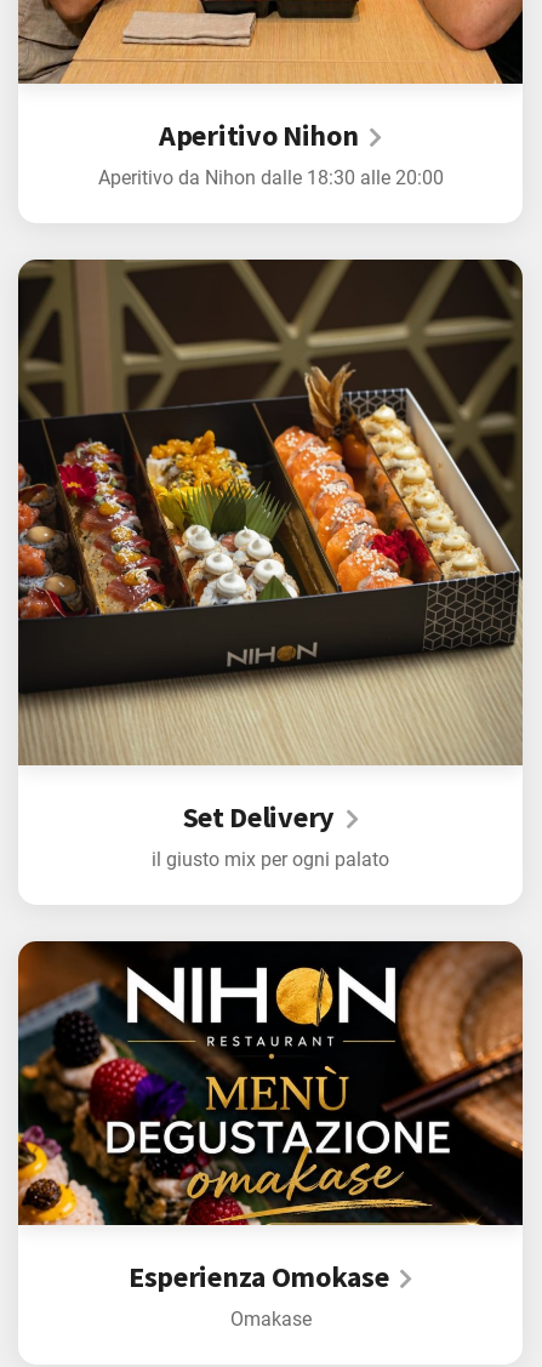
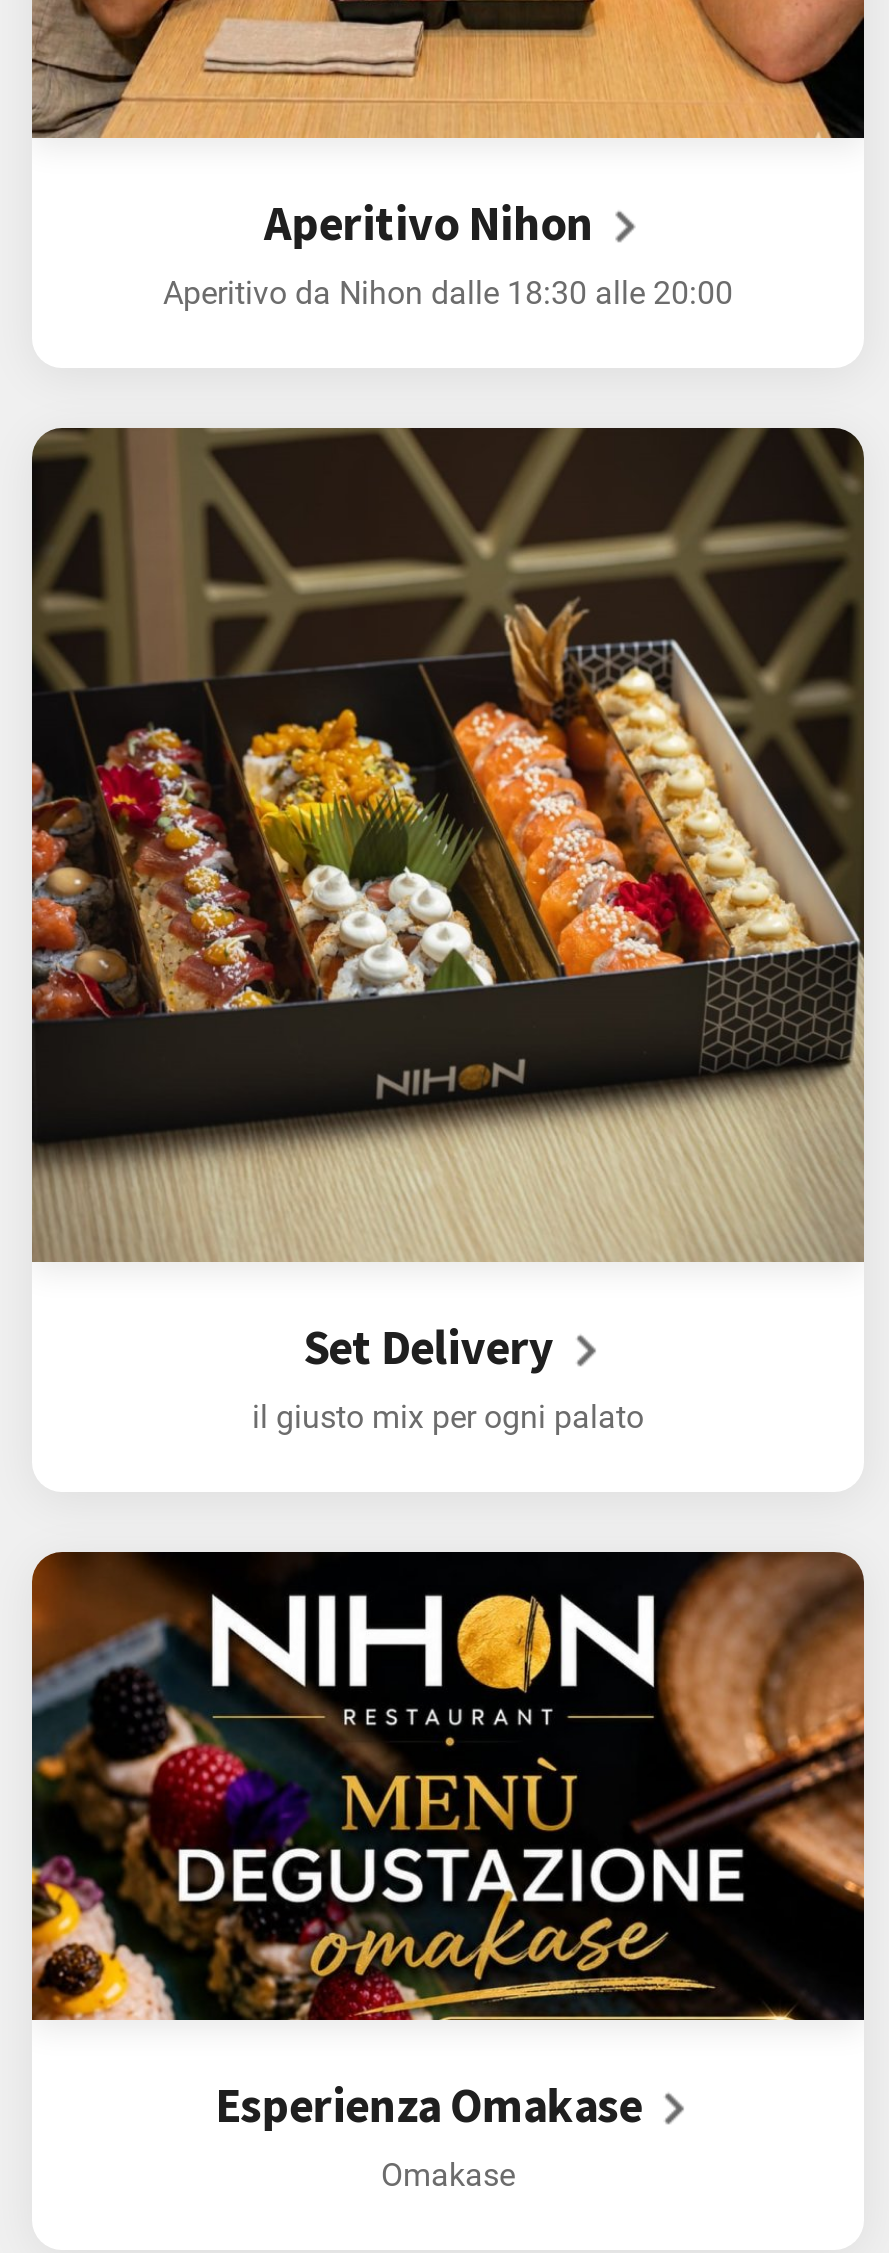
- Esperienza Omokase
+ Esperienza Omakase
